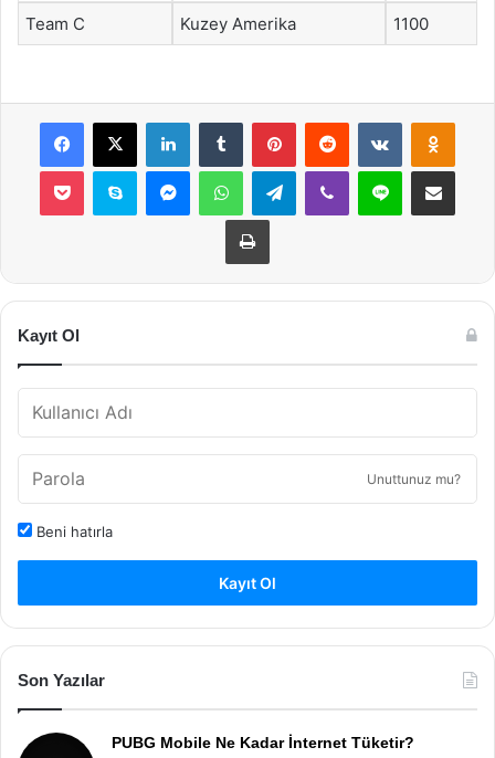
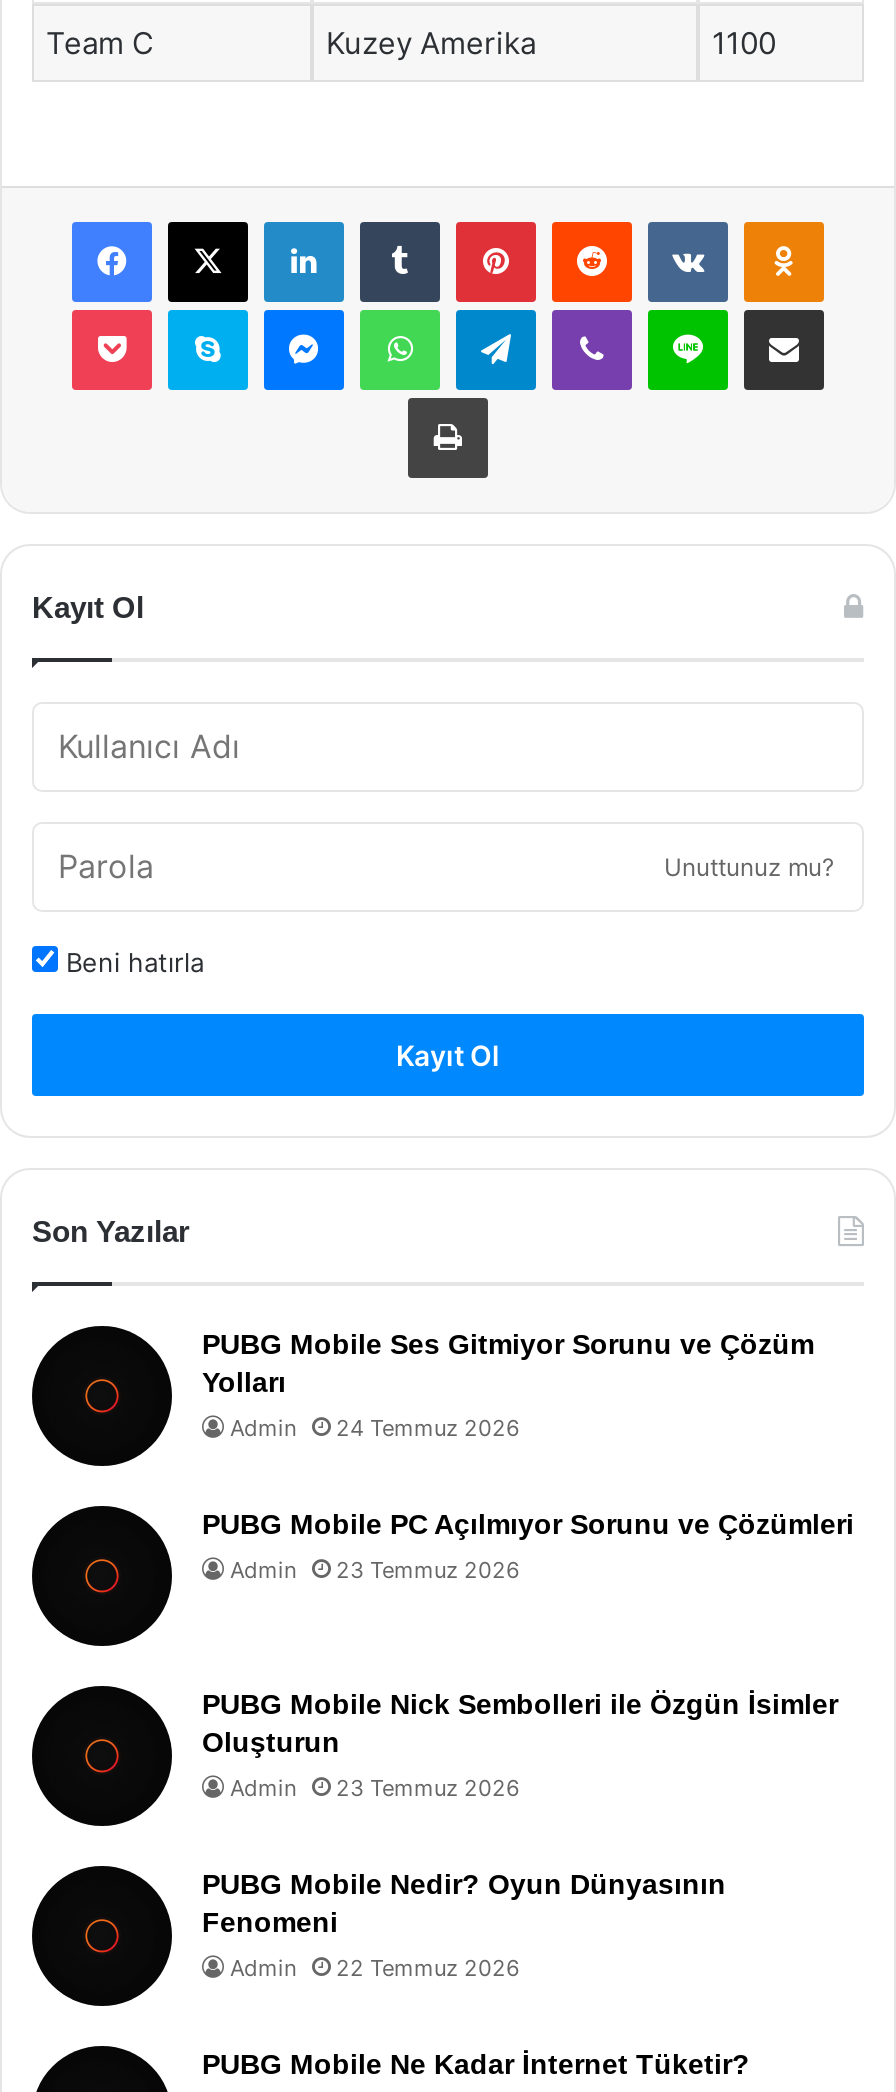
+ [image]
+ PUBG Mobile Ses Gitmiyor Sorunu ve Çözüm
+ Yolları
+ Admin
+ 24 Temmuz 2026
+ PUBG Mobile PC Açılmıyor Sorunu ve Çözümleri
+ Admin
+ 23 Temmuz 2026

+ [image]
+ PUBG Mobile Nick Sembolleri ile Özgün İsimler
+ Oluşturun
+ Admin
+ 23 Temmuz 2026
+ PUBG Mobile Nedir? Oyun Dünyasının
+ Fenomeni
+ Admin
+ 22 Temmuz 2026

+ [image]

+ [image]
